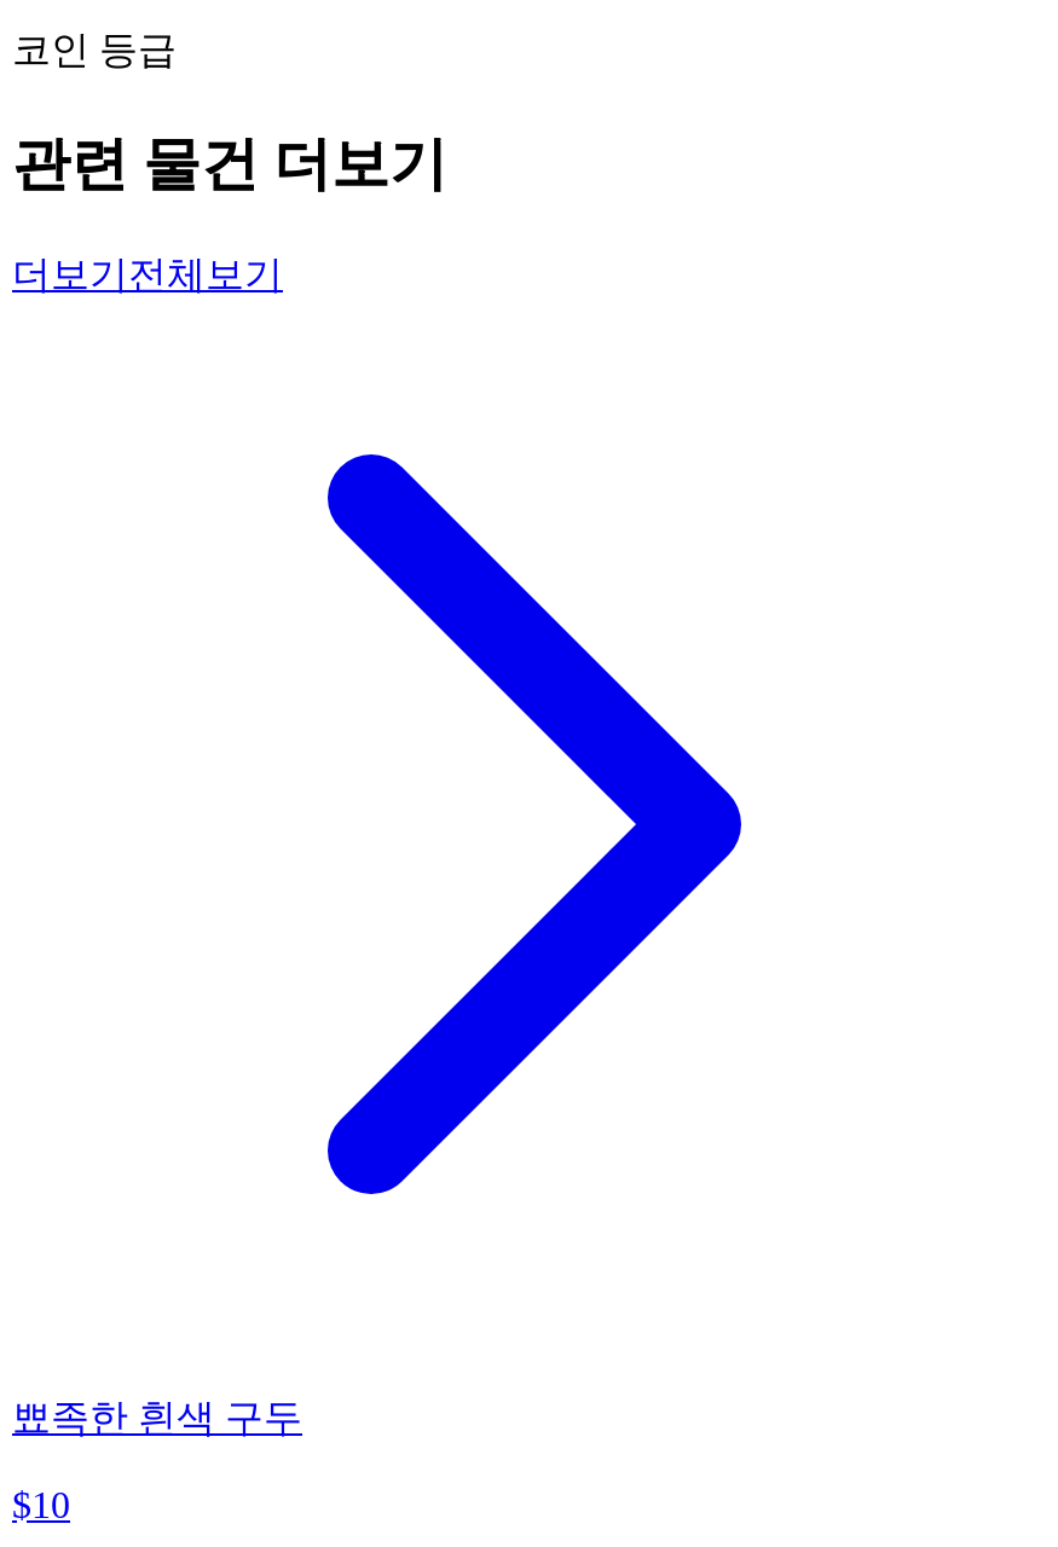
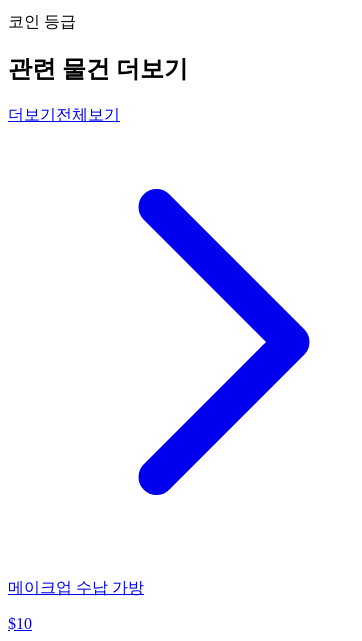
- 뾰족한 흰색 구두
+ 메이크업 수납 가방
